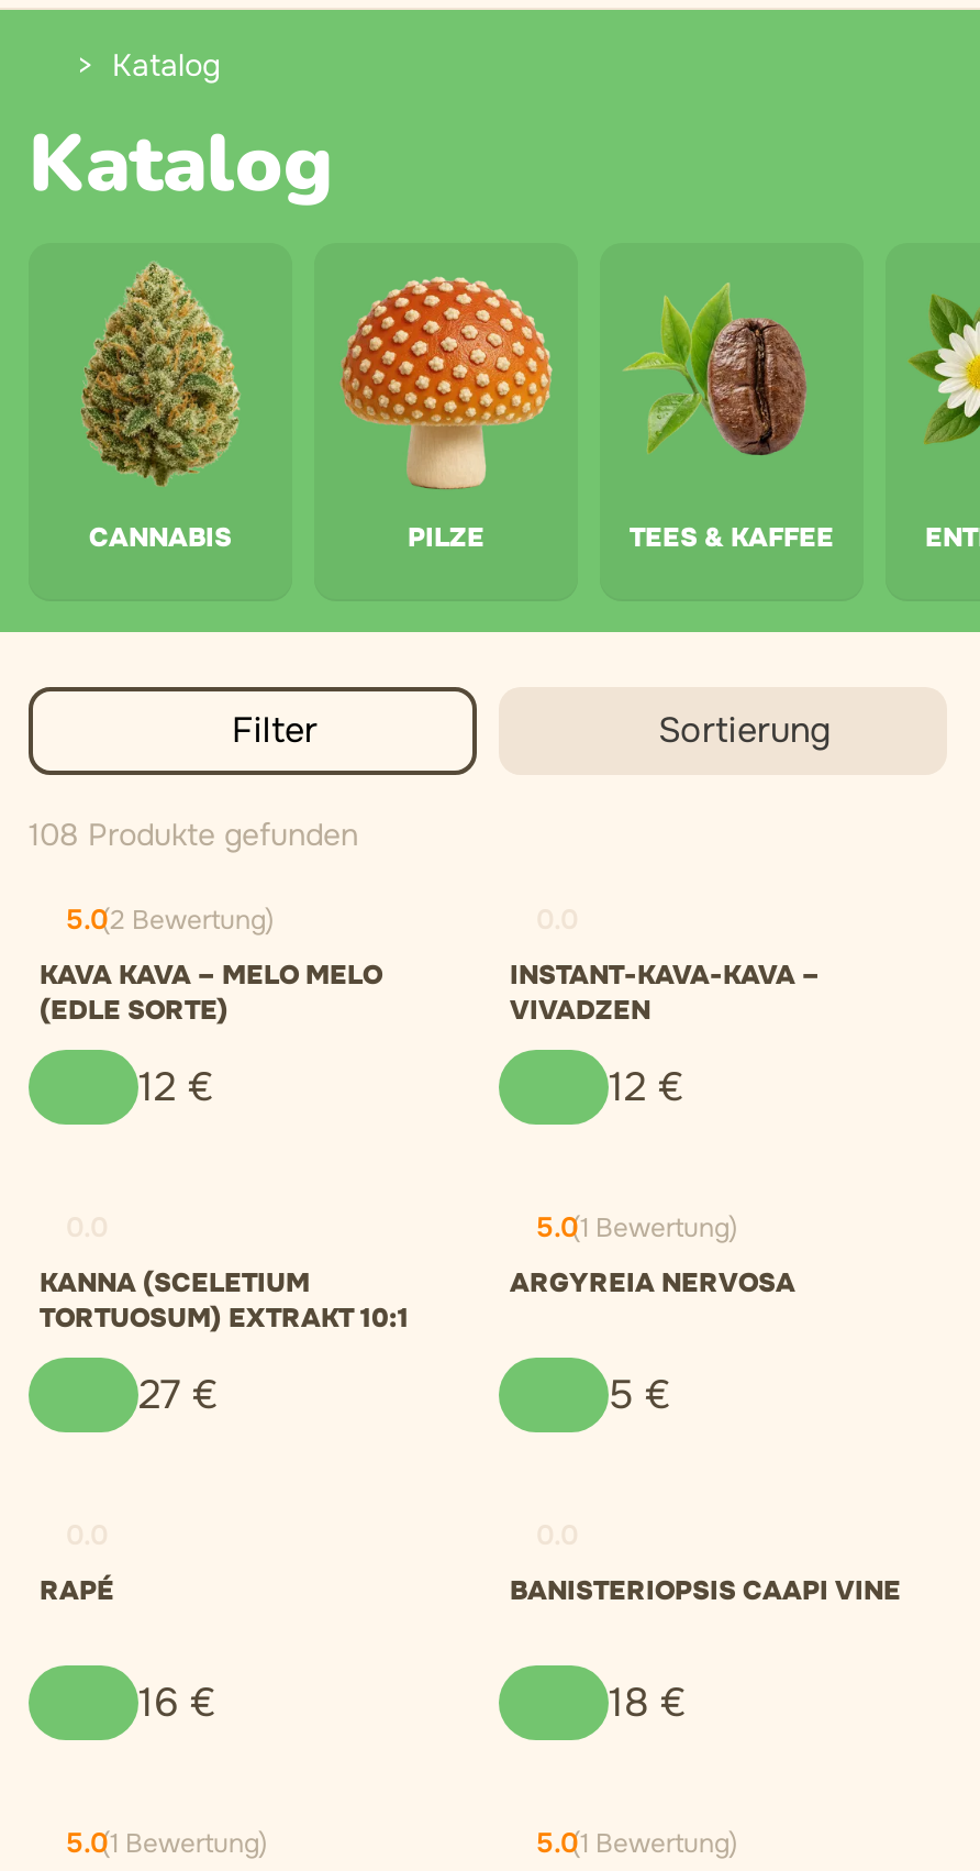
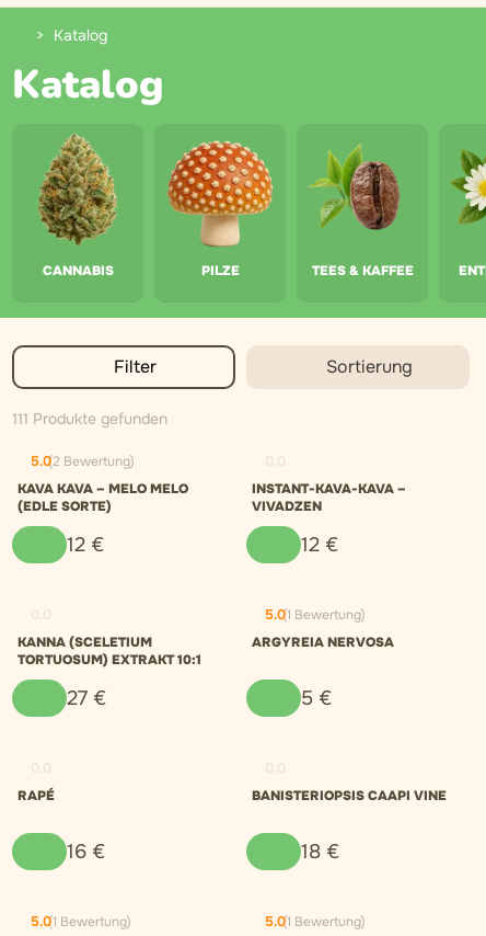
- 108 Produkte gefunden
+ 111 Produkte gefunden
